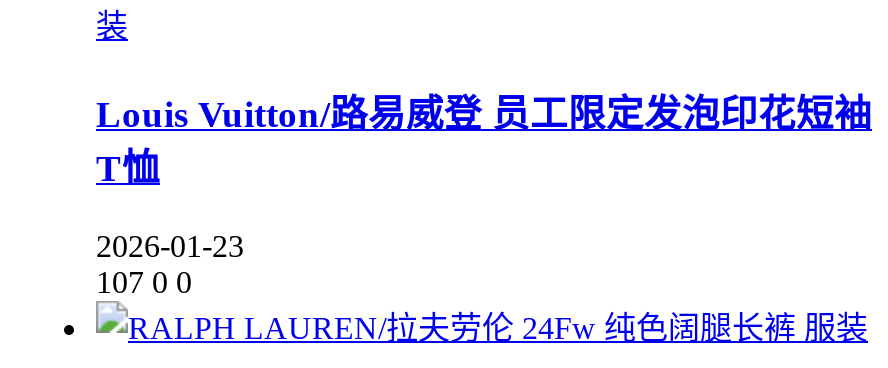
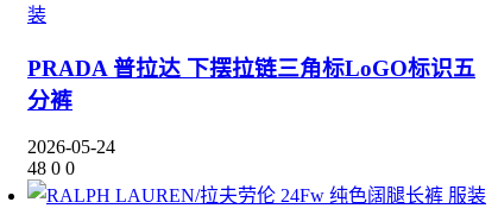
- Louis Vuitton/路易威登 员工限定发泡印花短袖
- T恤
+ PRADA 普拉达 下摆拉链三角标LoGO标识五
+ 分裤

- 2026-01-23
- 107 0 0
+ 2026-05-24
+ 48 0 0
